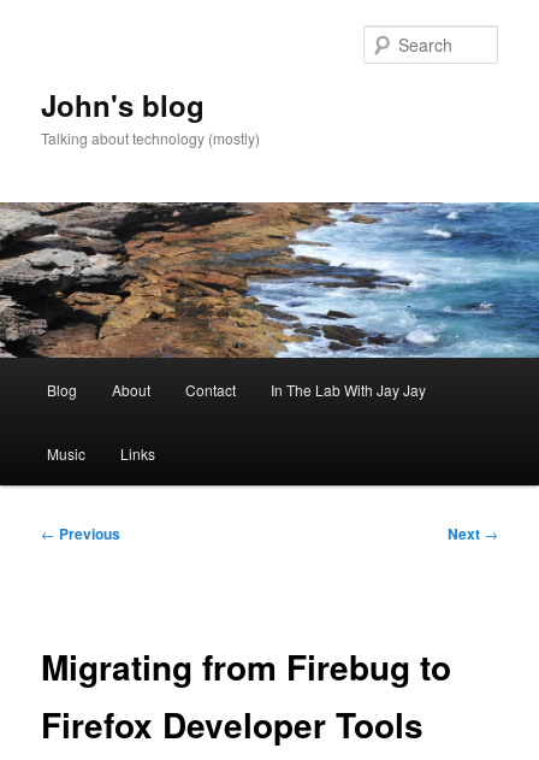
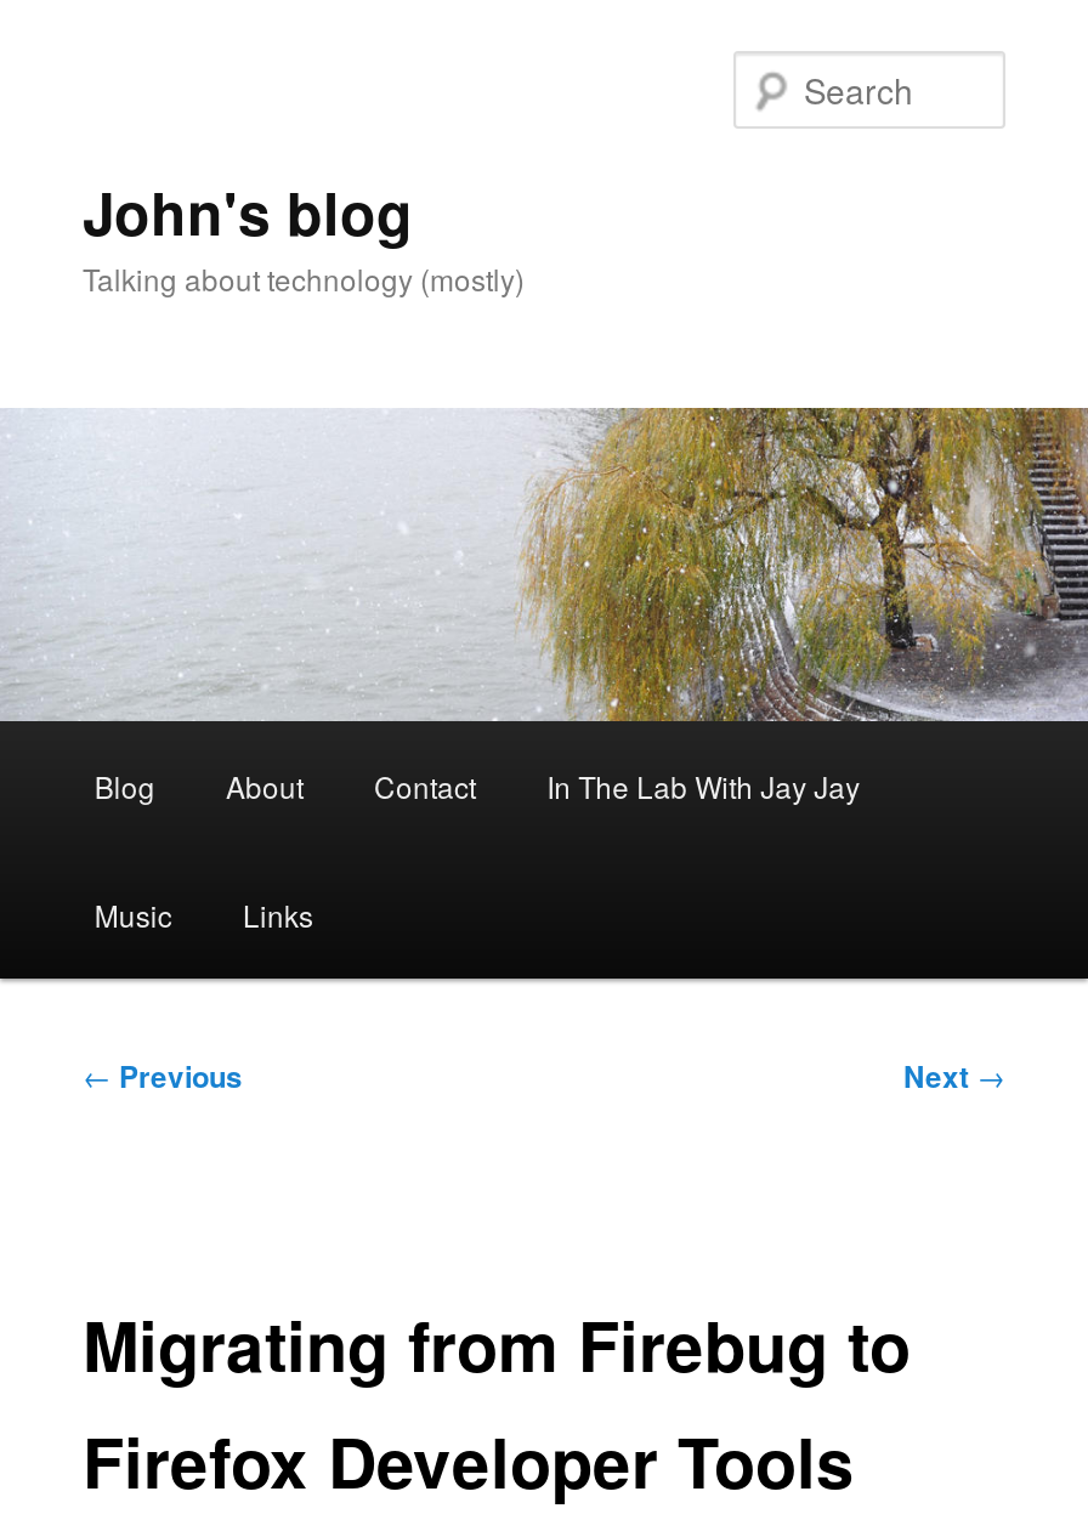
- [image]
+ [image]
